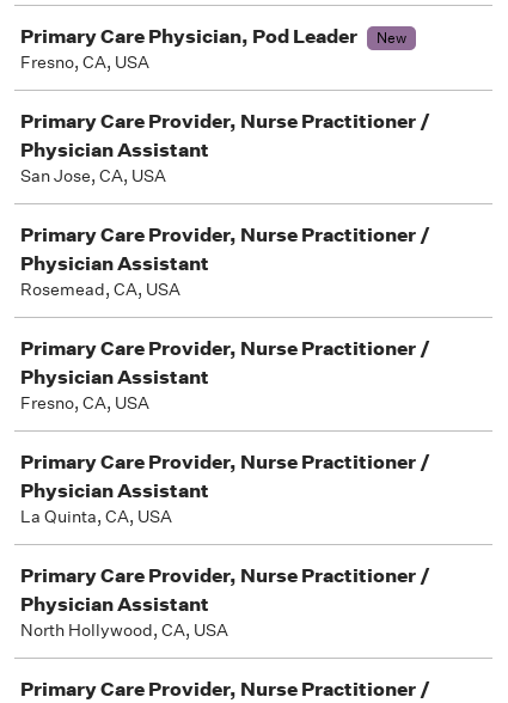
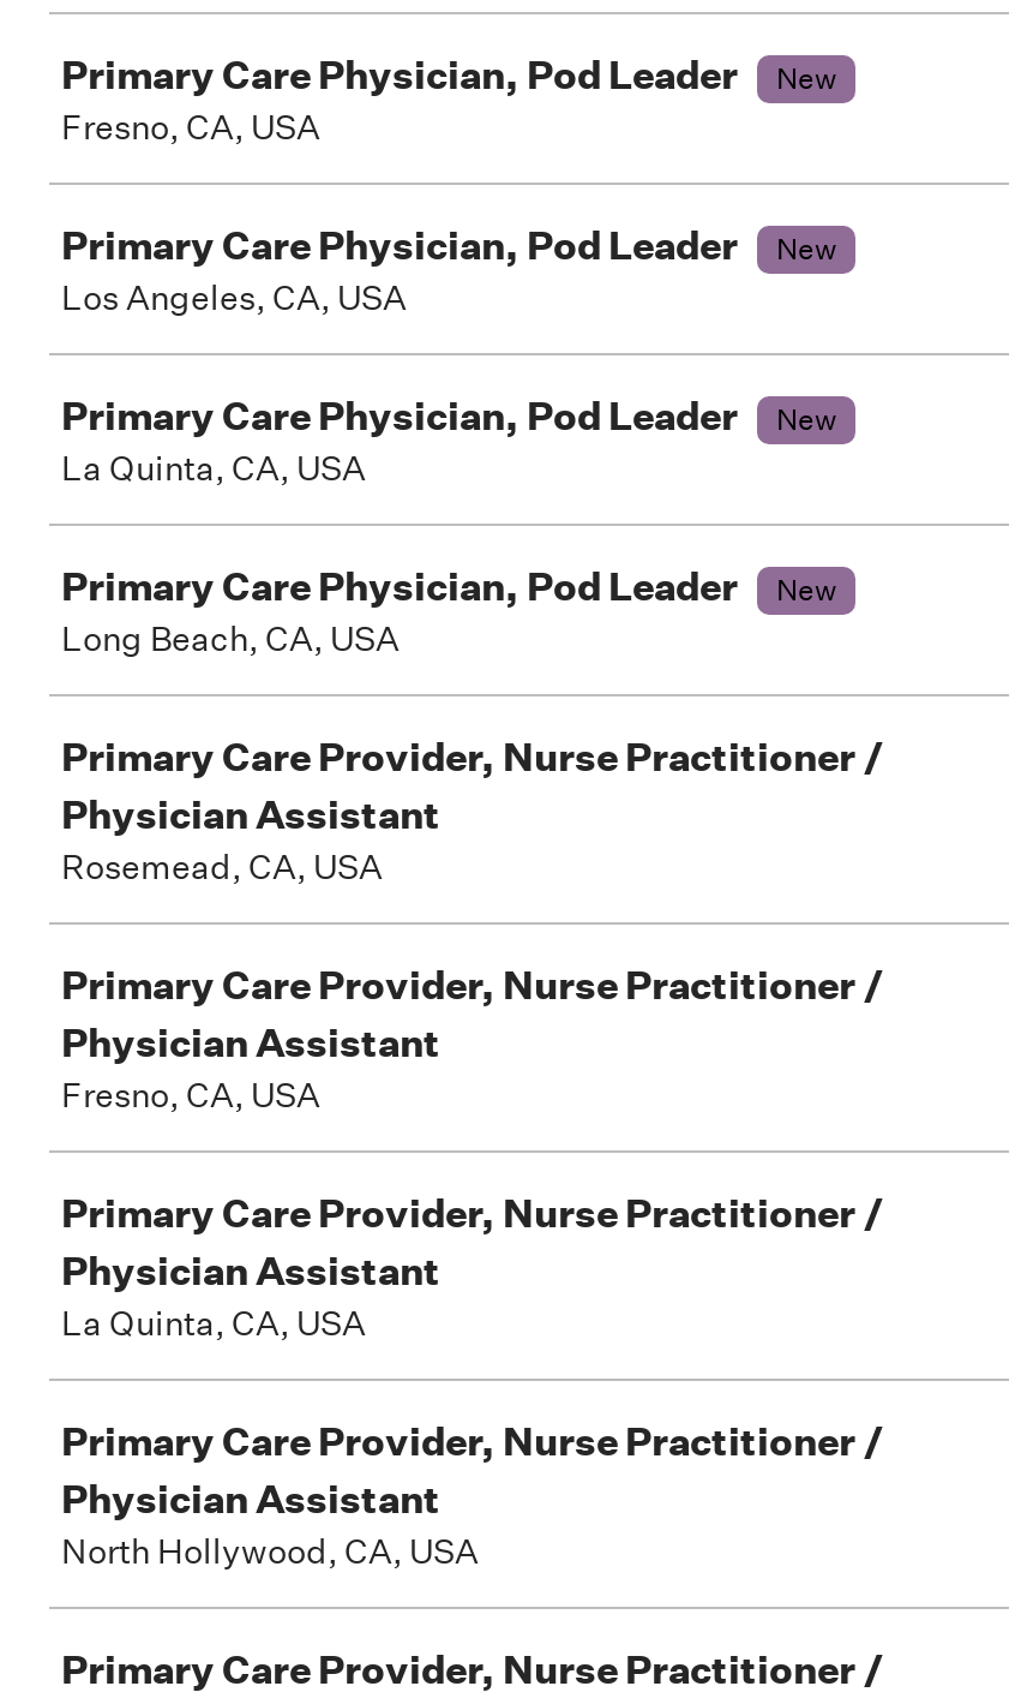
- Primary Care Provider, Nurse Practitioner /
- Physician Assistant
- San Jose, CA, USA
+ Primary Care Physician, Pod Leader
+ New
+ Los Angeles, CA, USA
+ Primary Care Physician, Pod Leader
+ New
+ La Quinta, CA, USA
+ Primary Care Physician, Pod Leader
+ New
+ Long Beach, CA, USA
